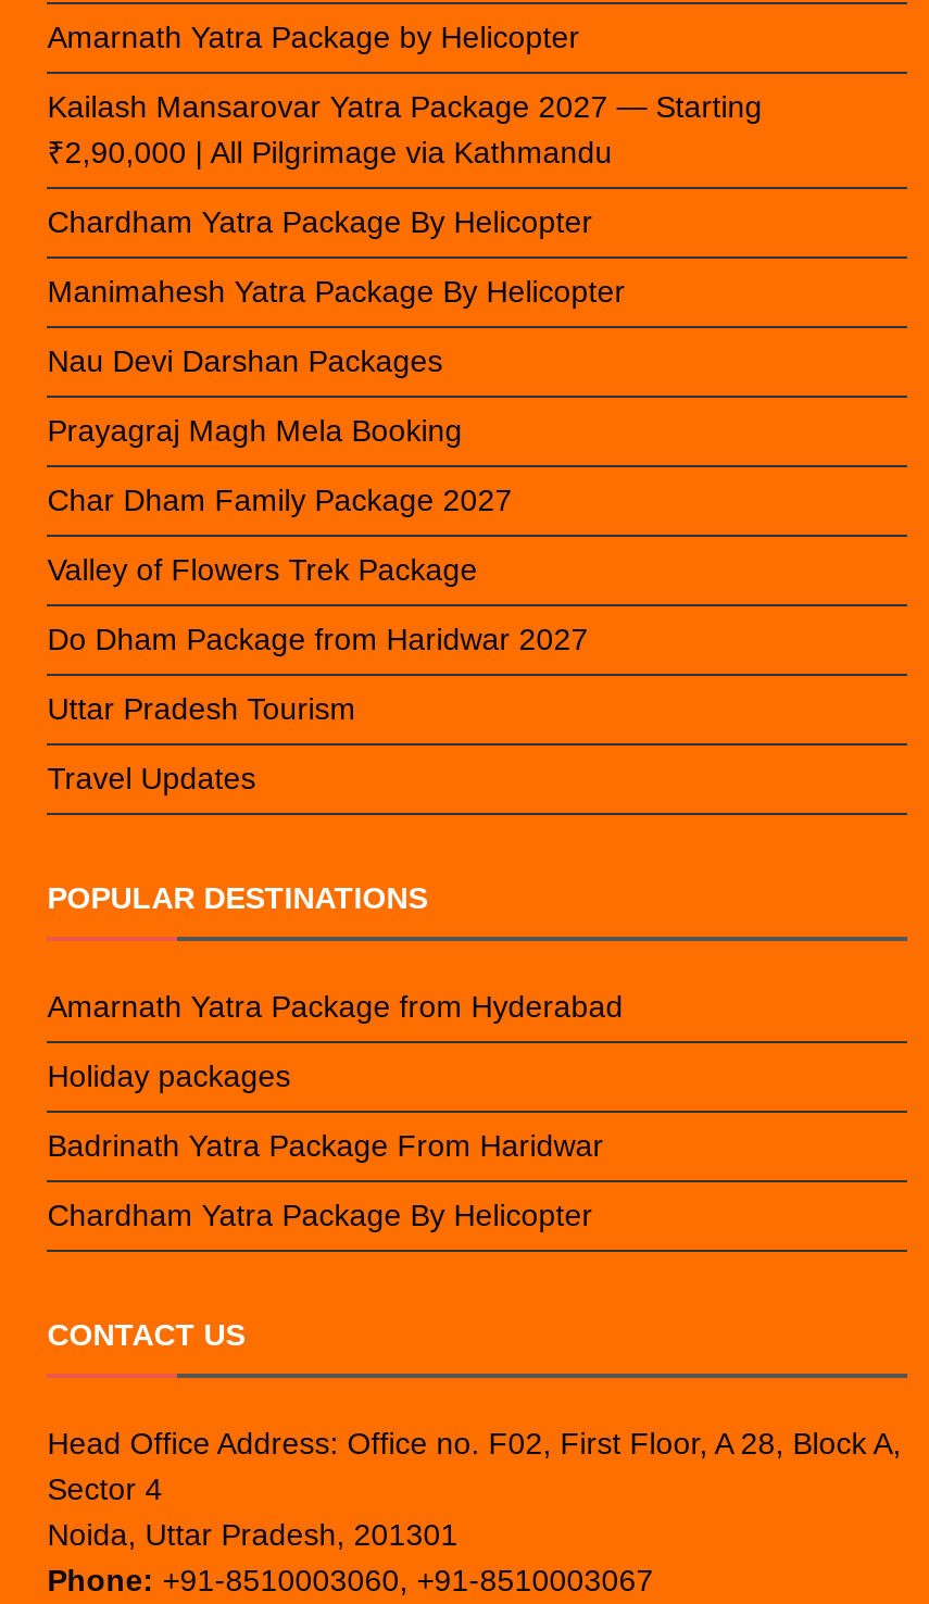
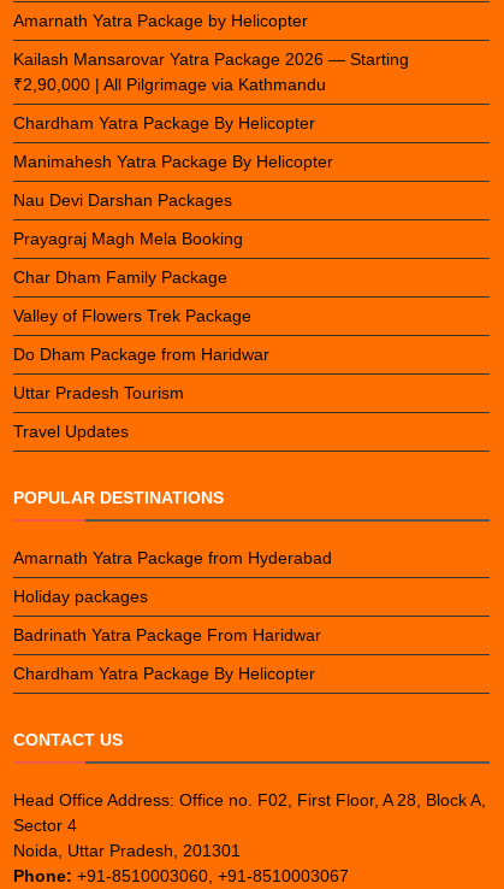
- Kailash Mansarovar Yatra Package 2027 — Starting
+ Kailash Mansarovar Yatra Package 2026 — Starting

- Char Dham Family Package 2027
+ Char Dham Family Package

- Do Dham Package from Haridwar 2027
+ Do Dham Package from Haridwar
